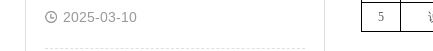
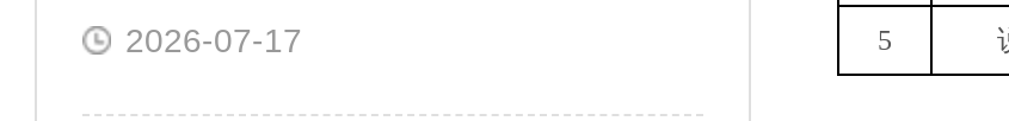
- 2025-03-10
+ 2026-07-17
